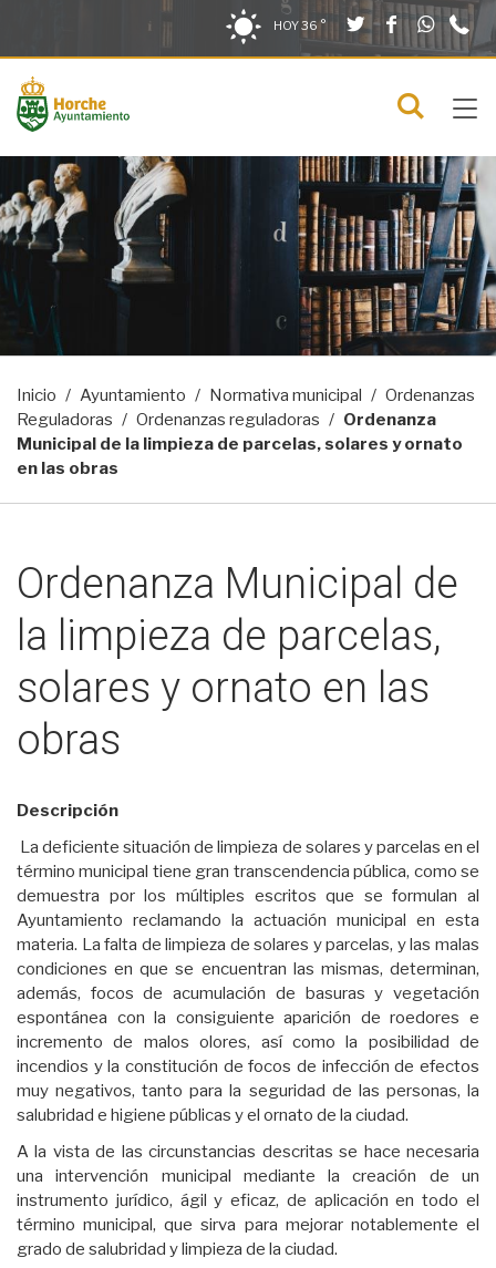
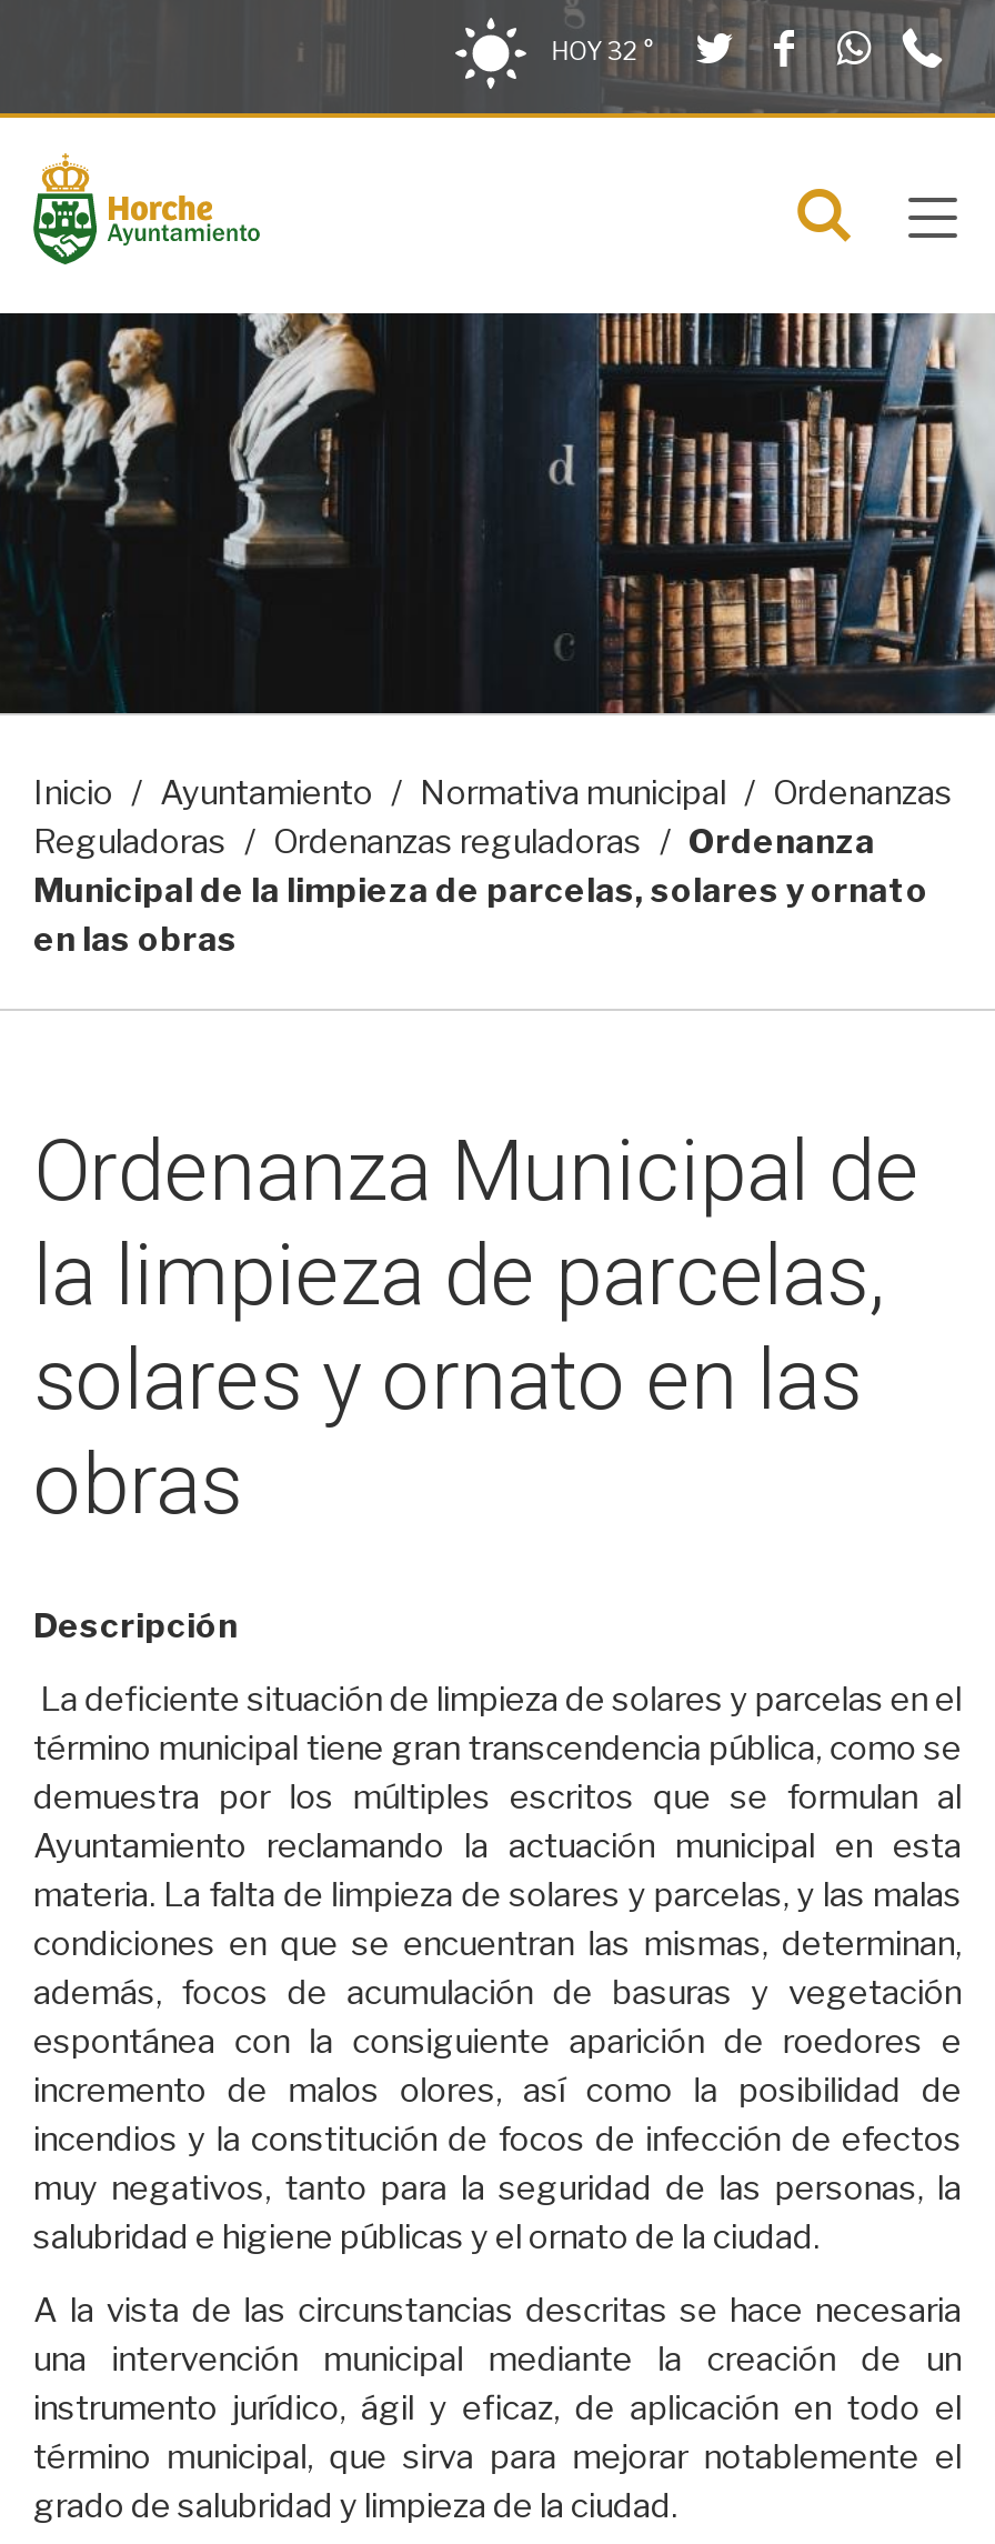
- HOY 36 °
+ HOY 32 °
